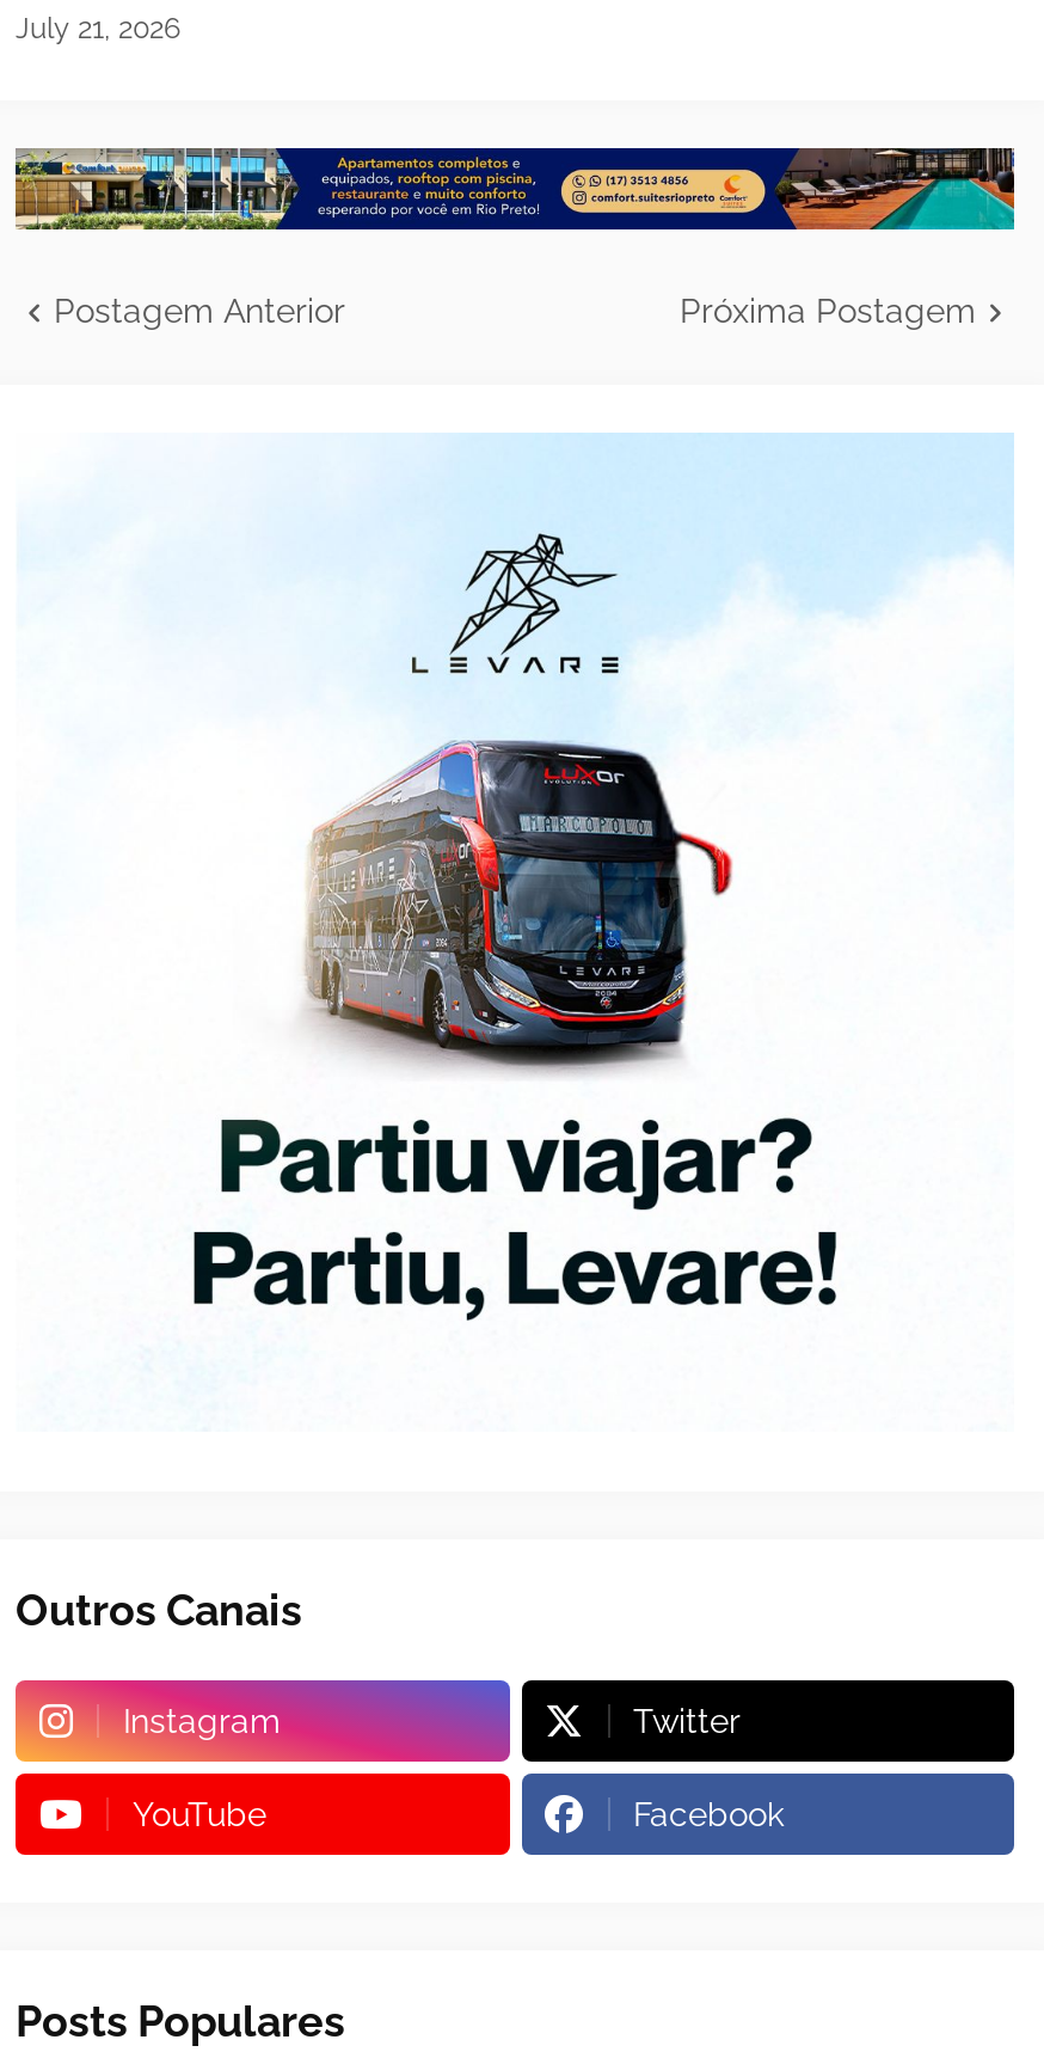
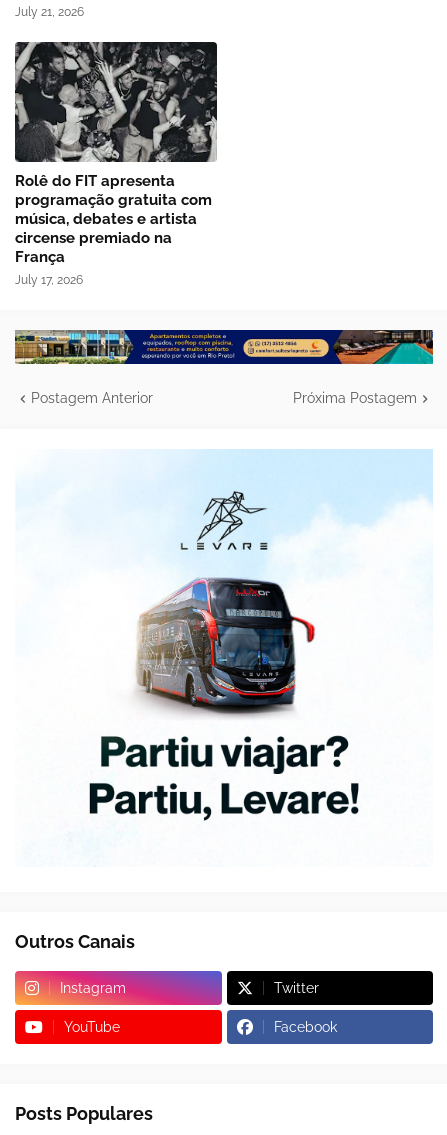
+ [image]
+ Rolê do FIT apresenta
+ programação gratuita com
+ música, debates e artista
+ circense premiado na
+ França
+ July 17, 2026
